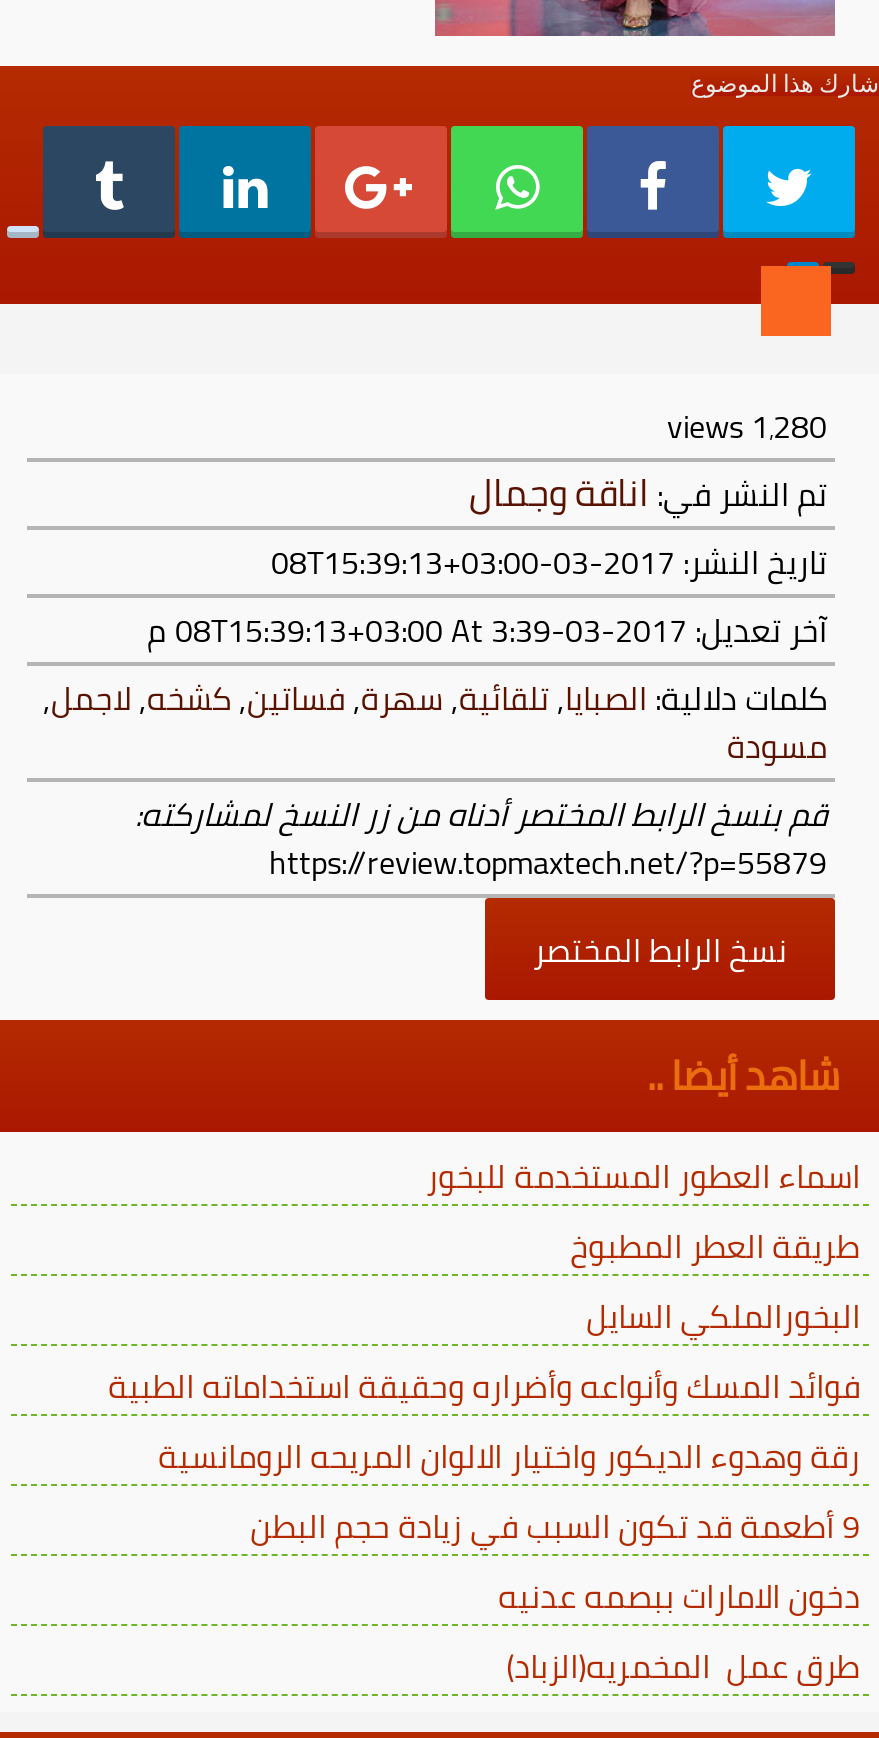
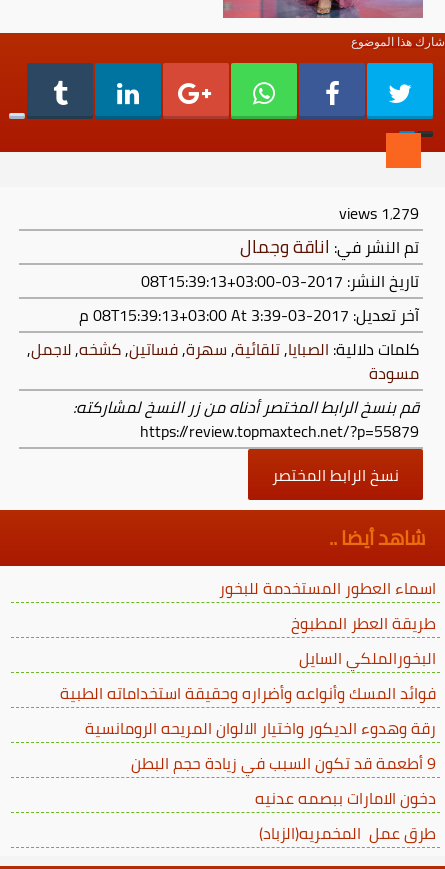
- 1٬280
+ 1٬279
